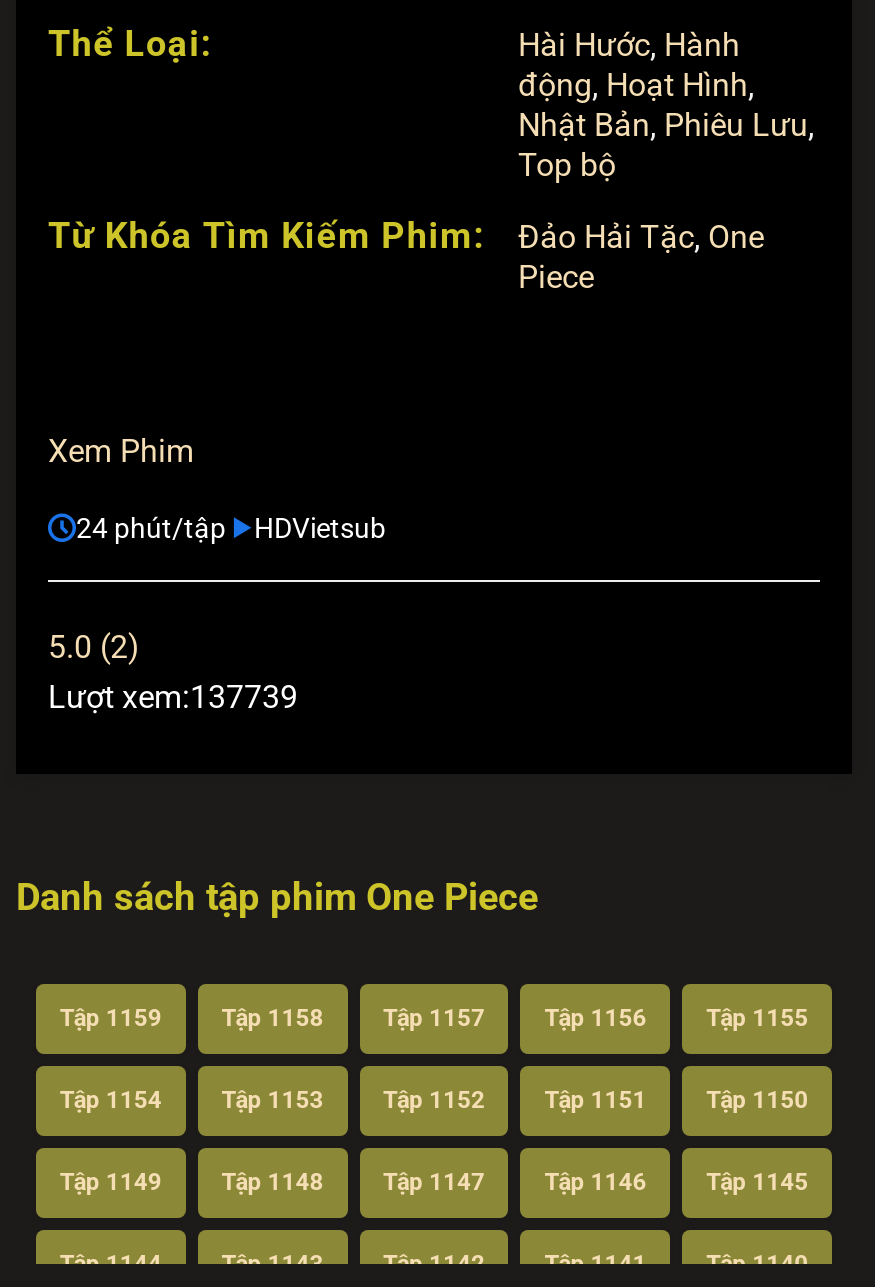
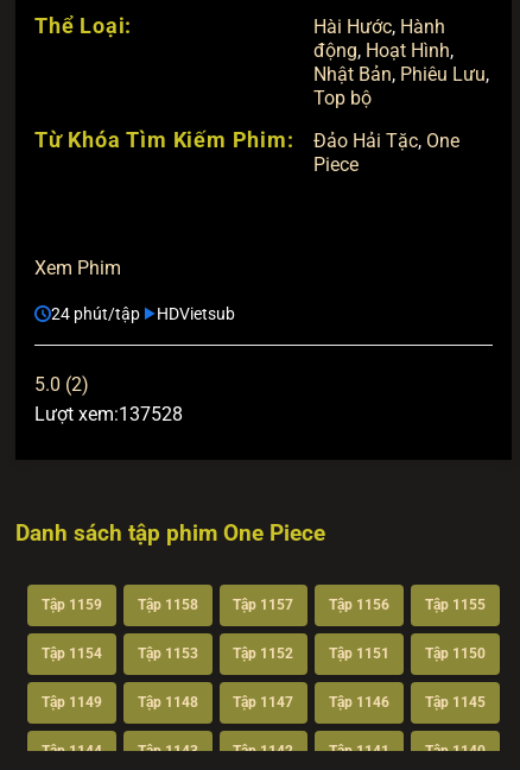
- Lượt xem:137739
+ Lượt xem:137528
